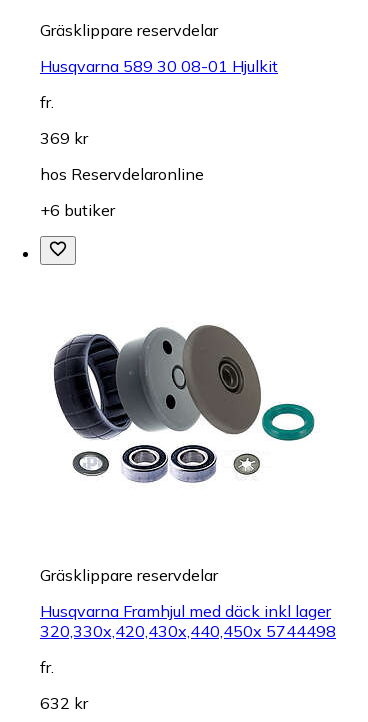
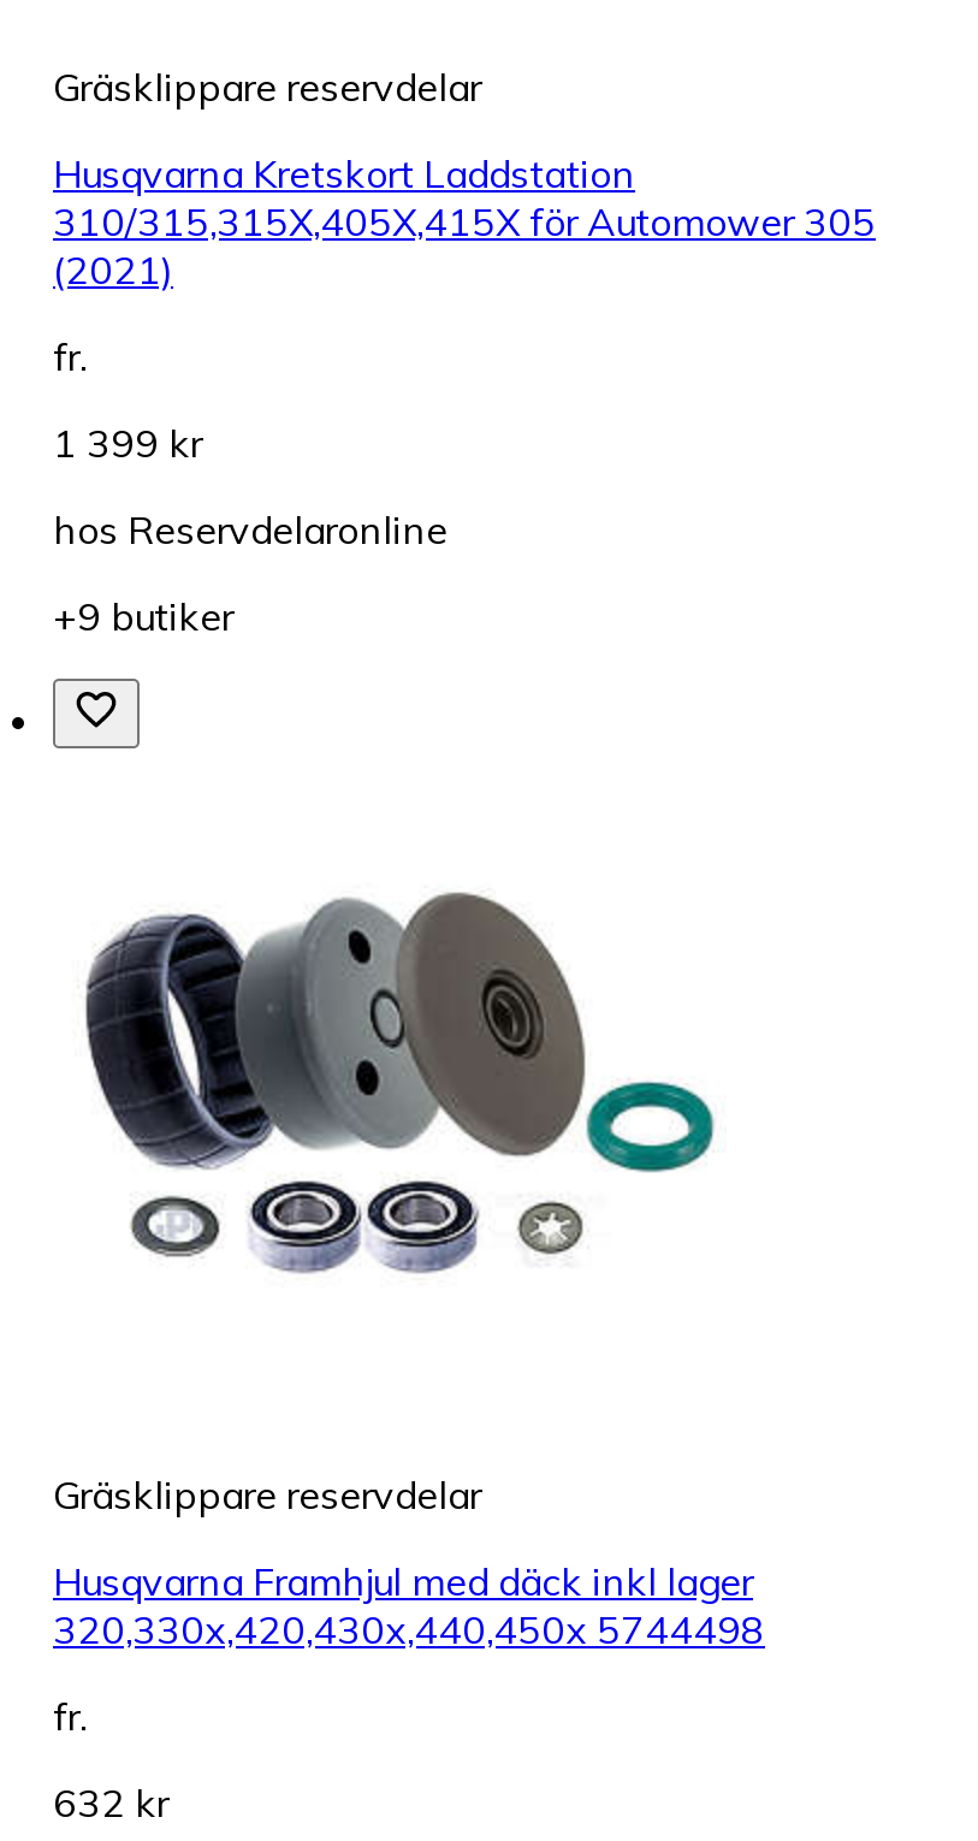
- Husqvarna 589 30 08-01 Hjulkit
+ Husqvarna Kretskort Laddstation
+ 310/315,315X,405X,415X för Automower 305
+ (2021)

- 369 kr
+ 1 399 kr

- +6 butiker
+ +9 butiker
